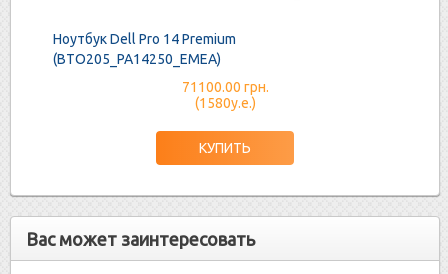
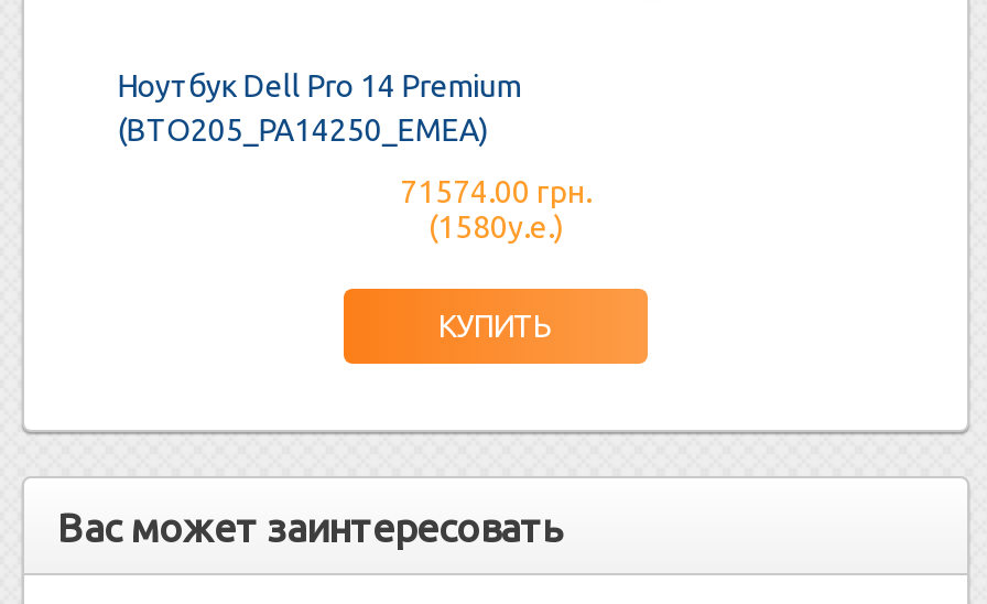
- 71100.00 грн.
+ 71574.00 грн.
